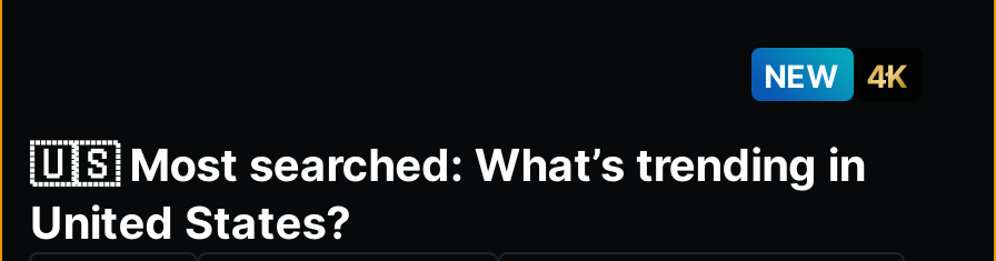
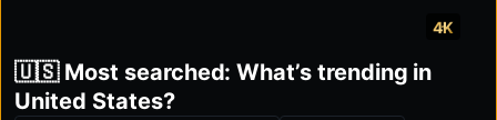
- NEW
